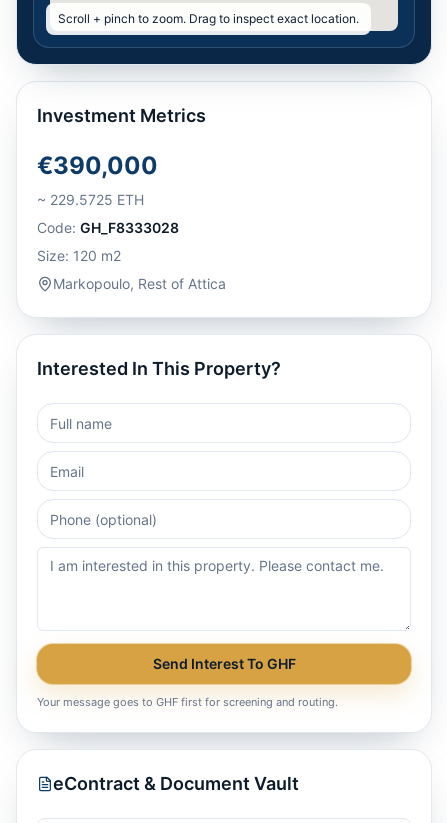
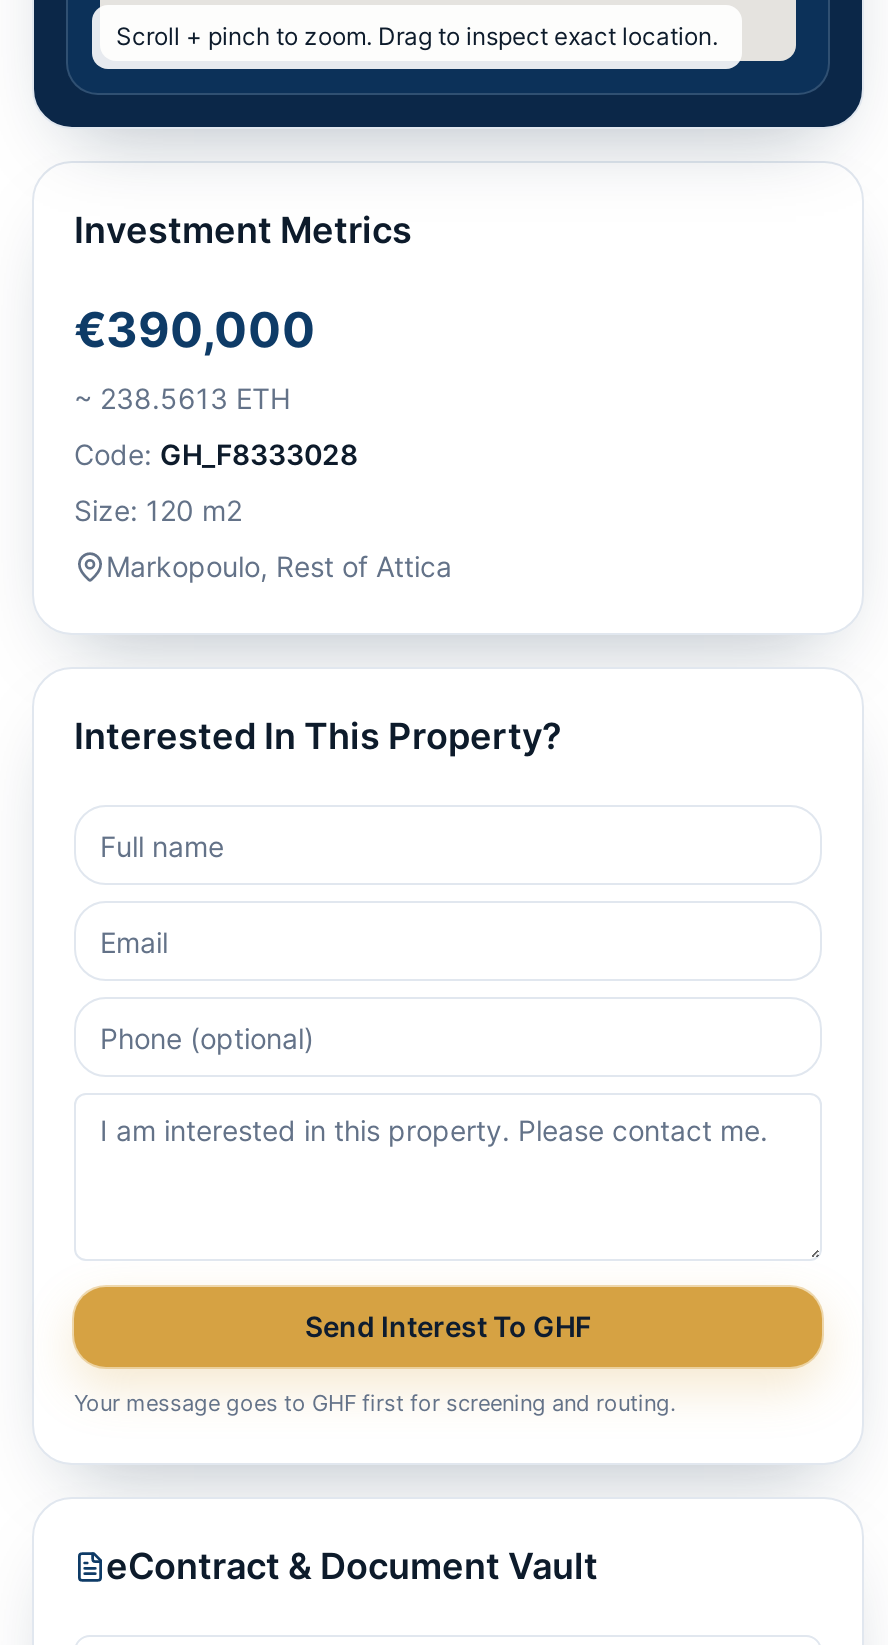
- ~ 229.5725 ETH
+ ~ 238.5613 ETH
